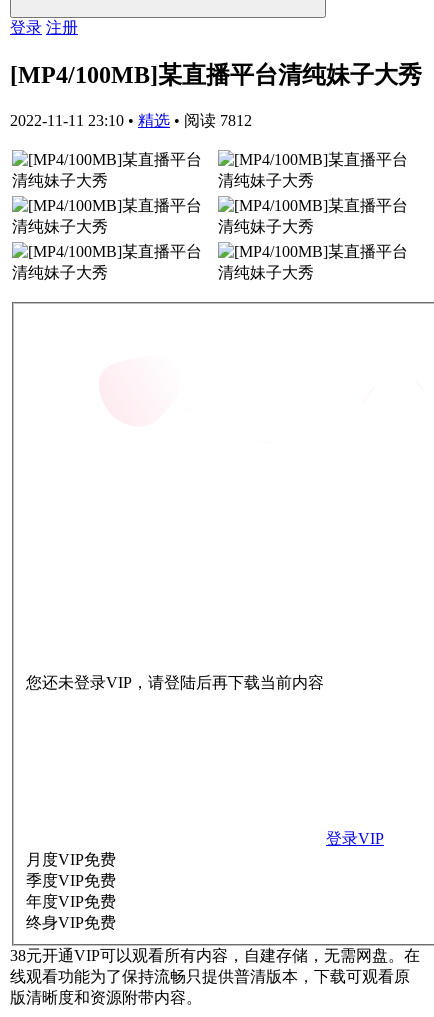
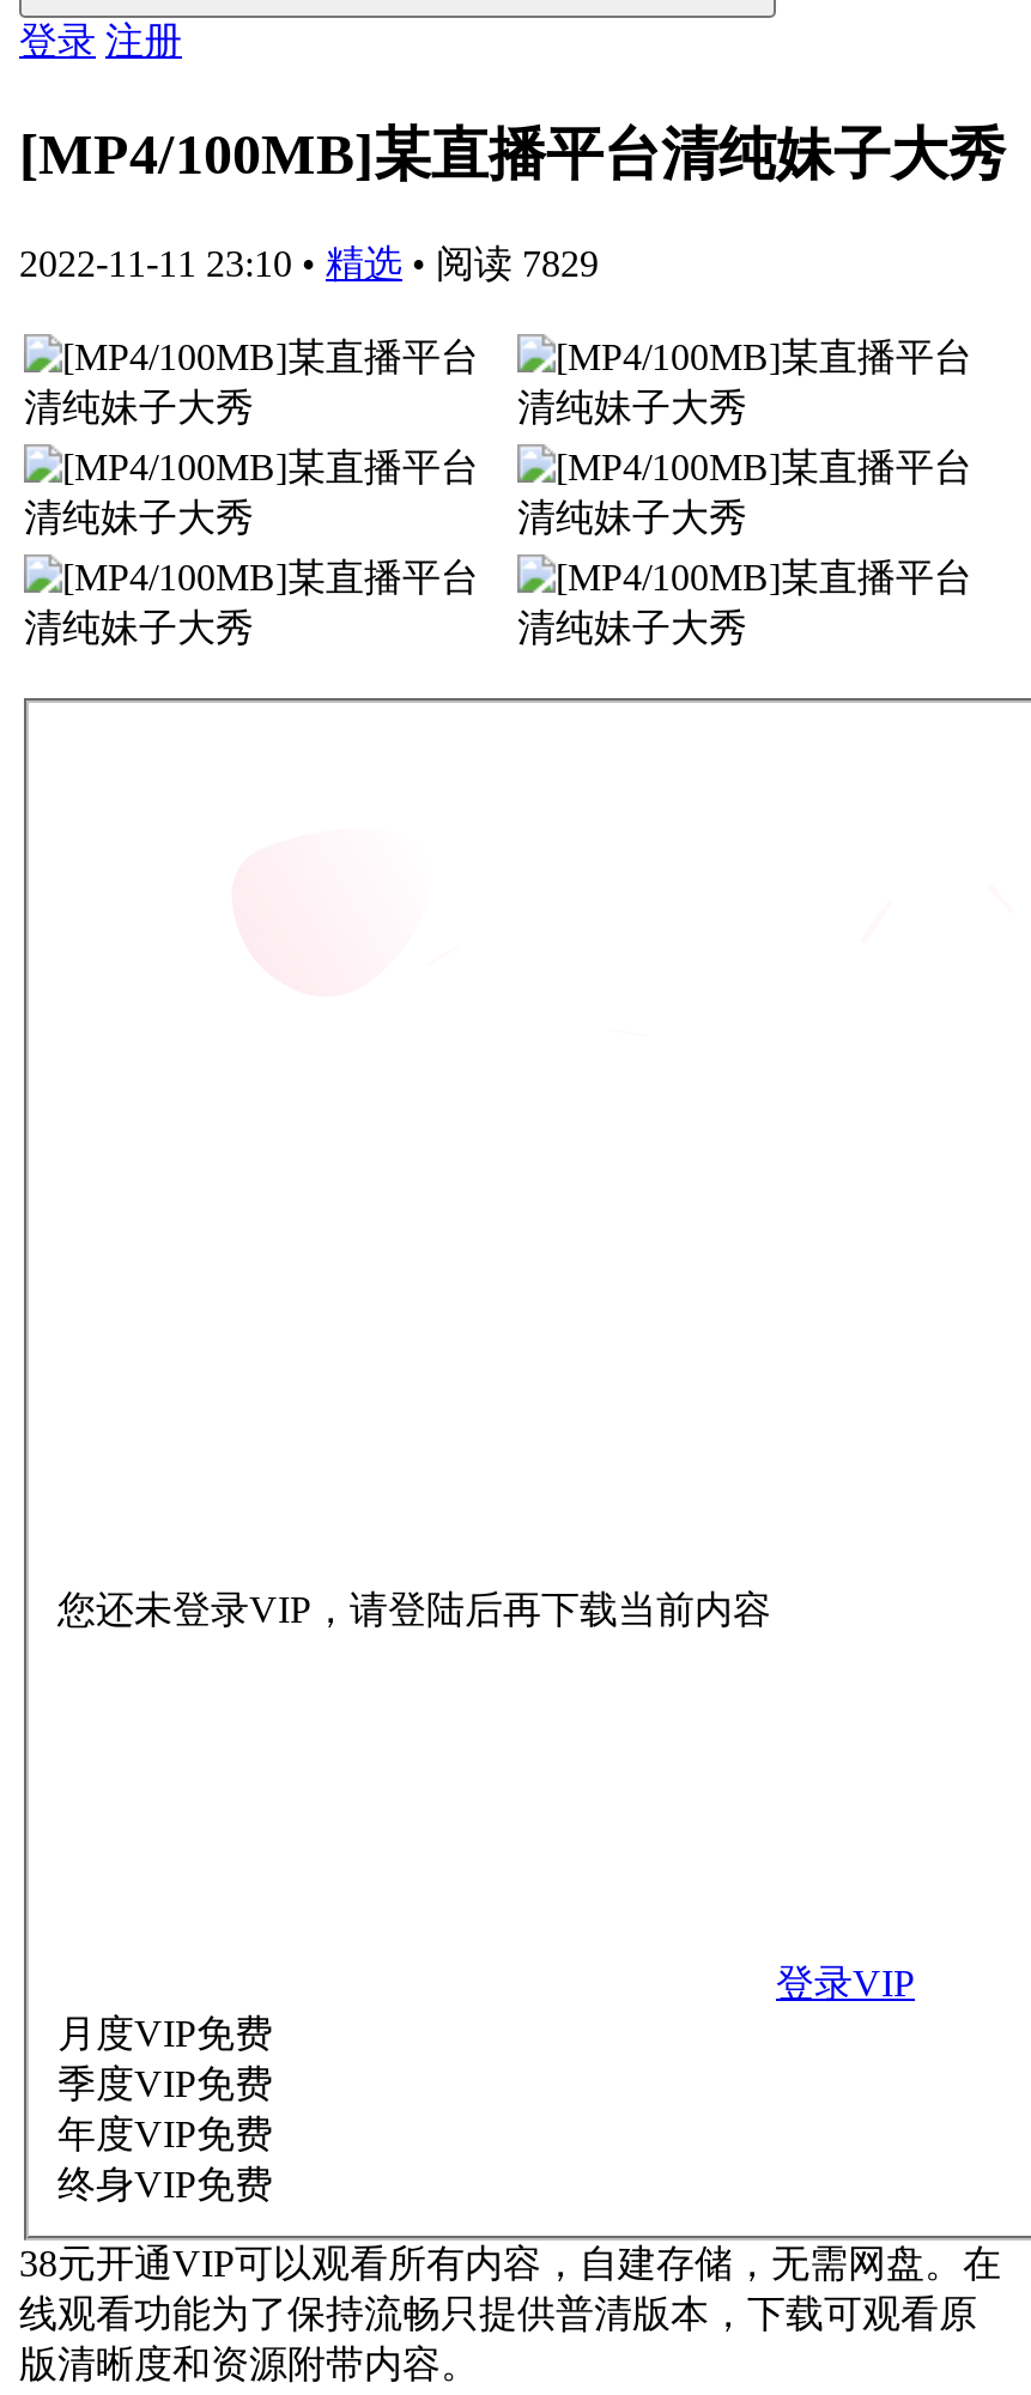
- 2022-11-11 23:10 • 精选 • 阅读 7812
+ 2022-11-11 23:10 • 精选 • 阅读 7829
